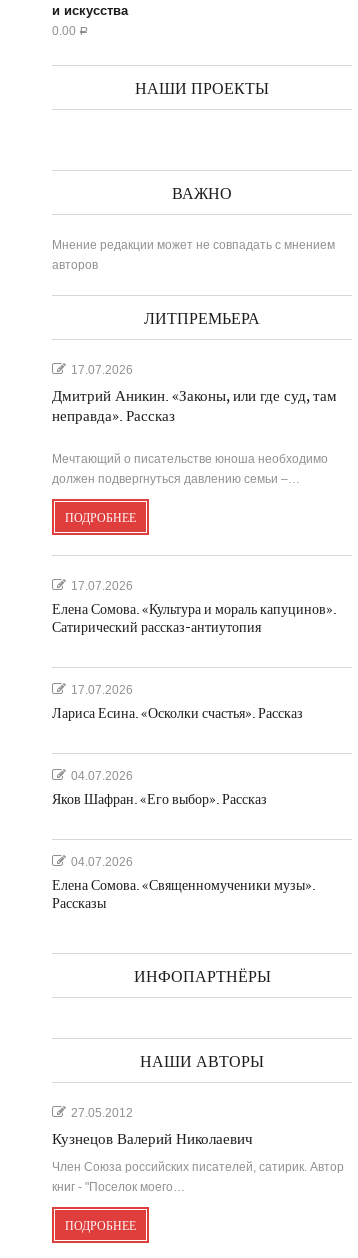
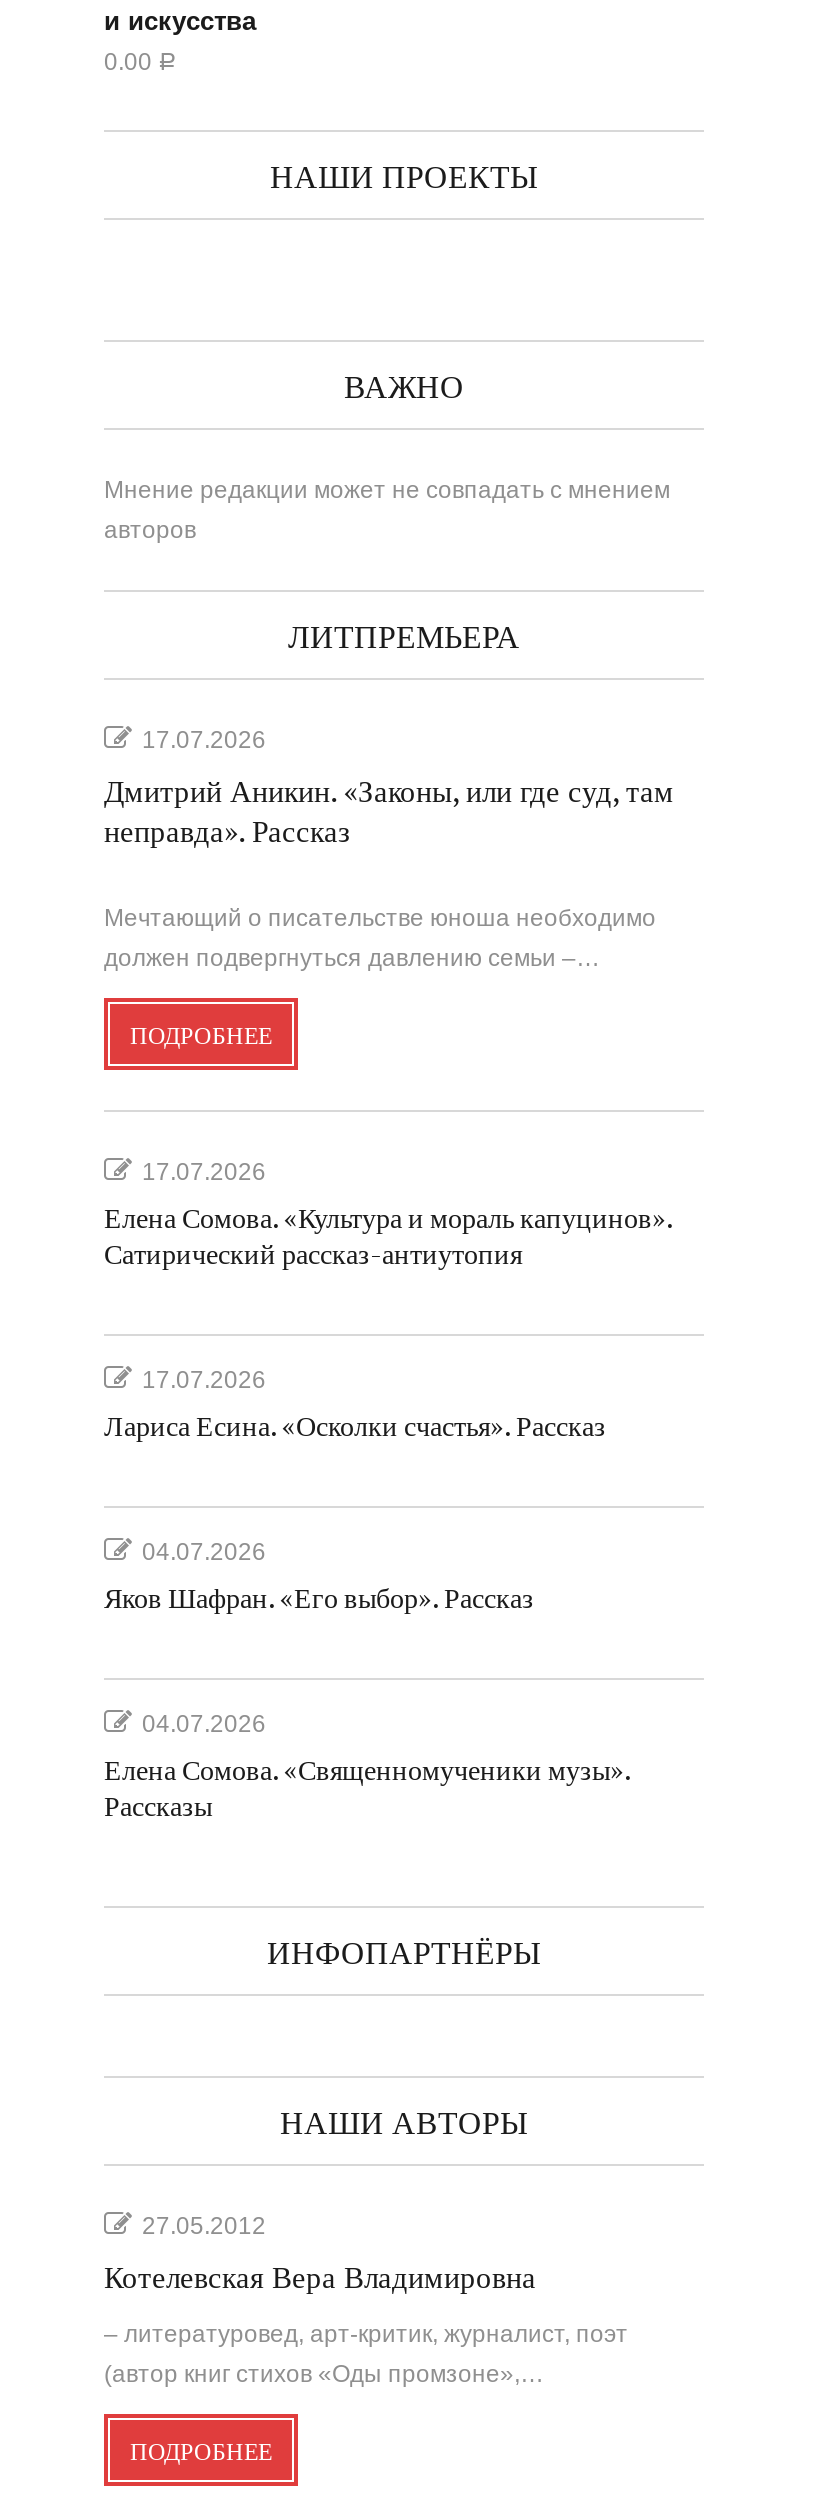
- Кузнецов Валерий Николаевич
+ Котелевская Вера Владимировна

- Член Союза российских писателей, сатирик. Автор
- книг - "Поселок моего…
+ – литературовед, арт-критик, журналист, поэт
+ (автор книг стихов «Оды промзоне»,…
